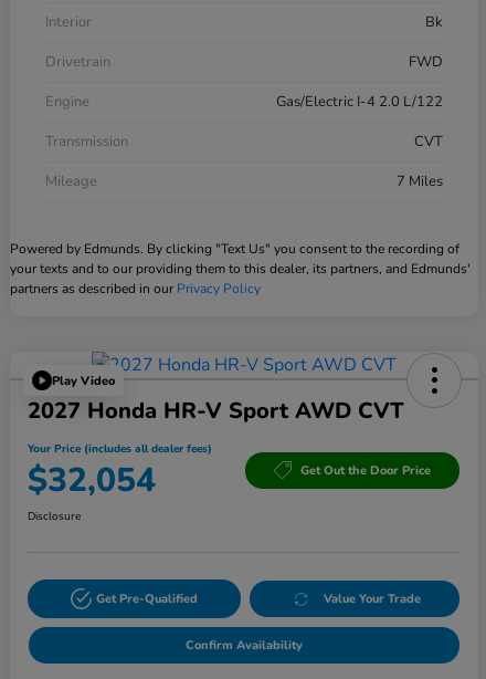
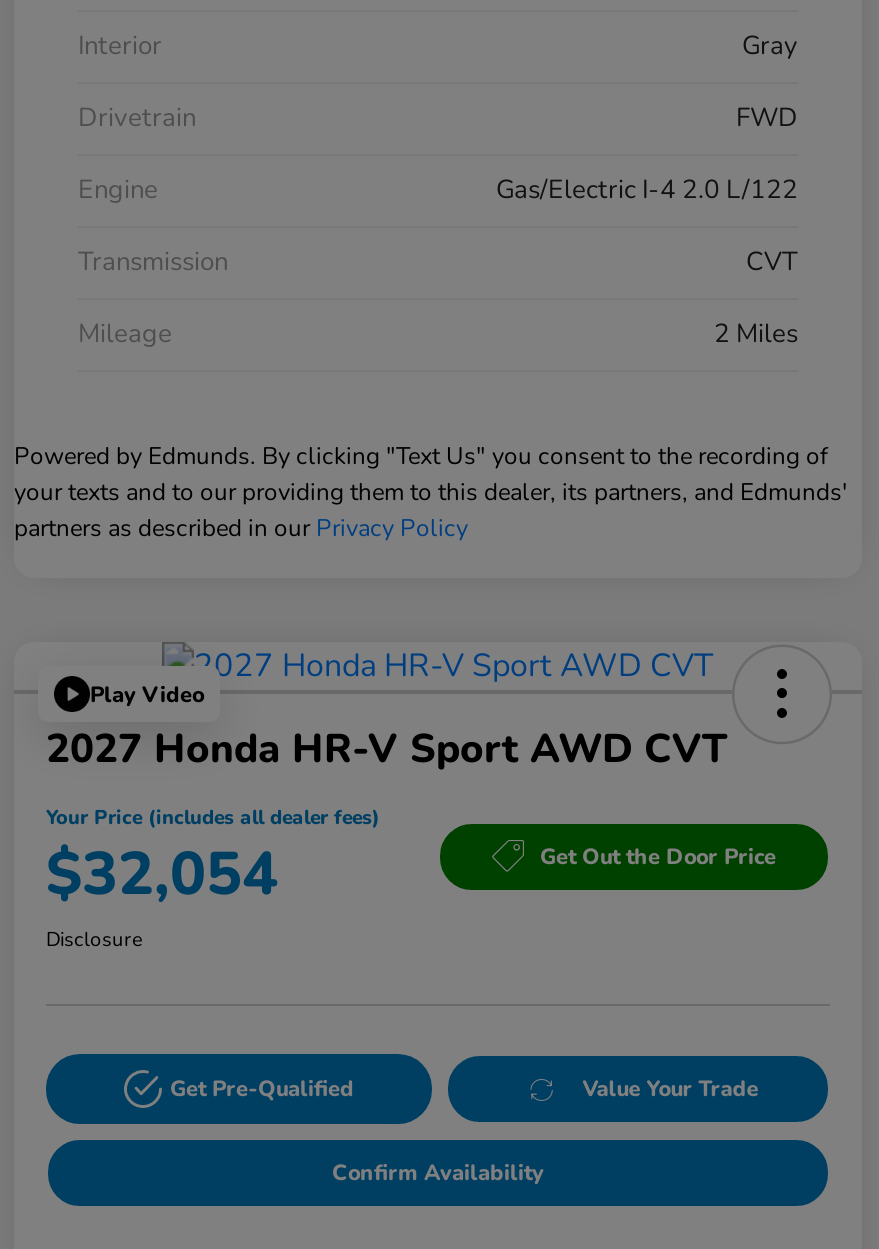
- Bk
+ Gray

- 7 Miles
+ 2 Miles
